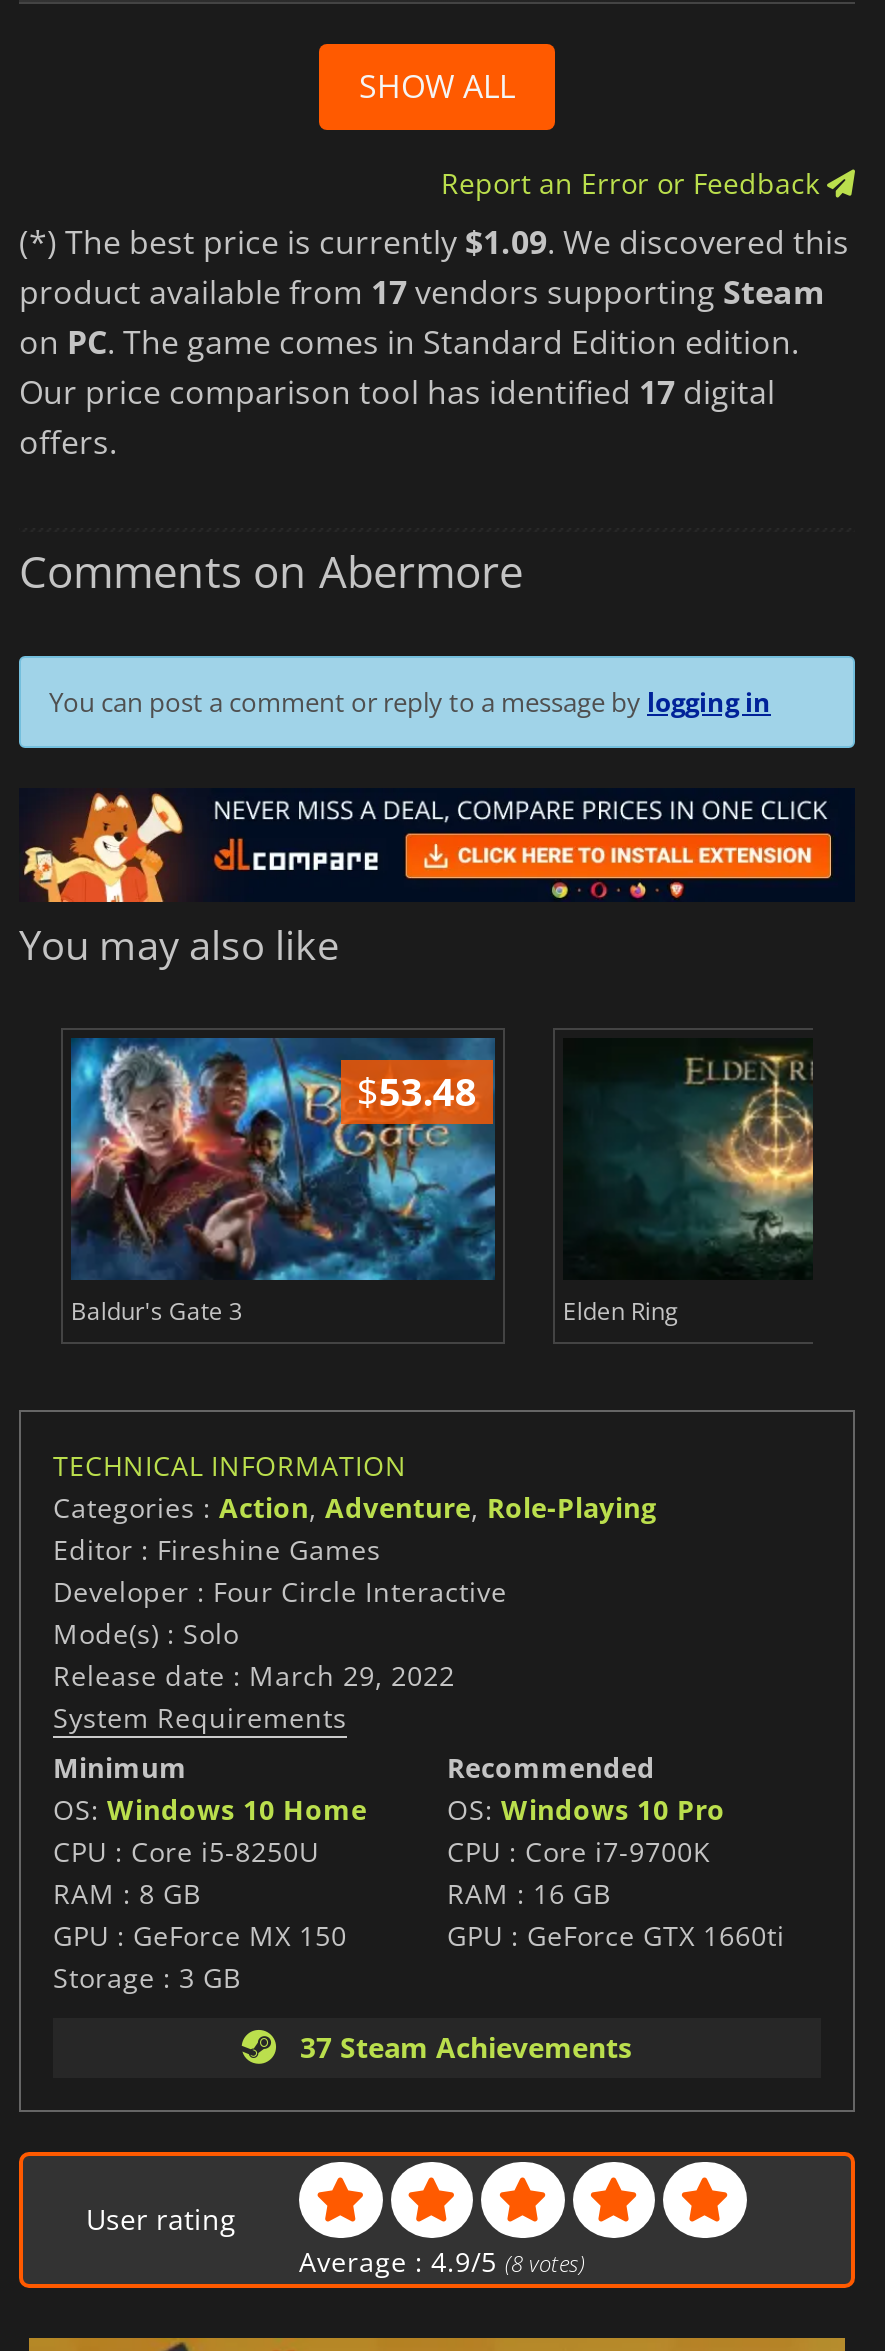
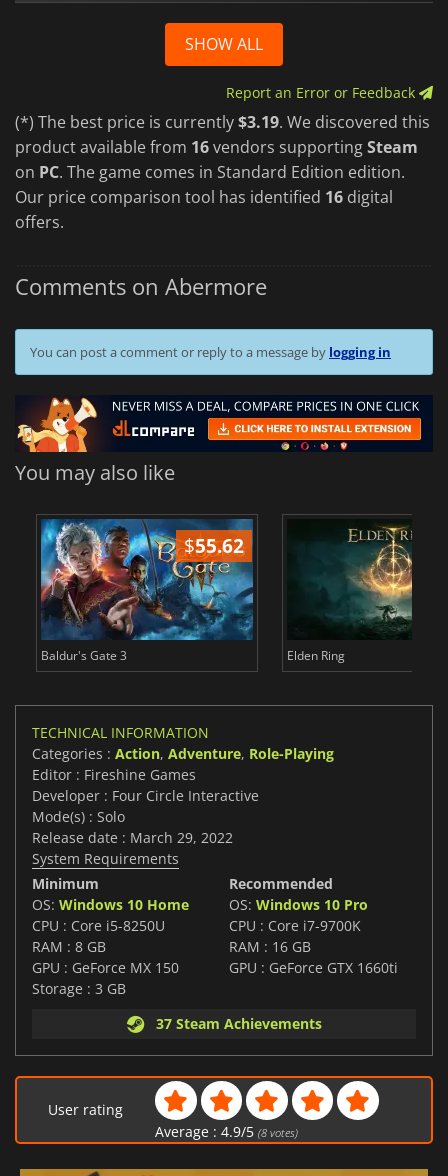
- (*) The best price is currently $1.09. We discovered this
+ (*) The best price is currently $3.19. We discovered this

- product available from 17 vendors supporting Steam
+ product available from 16 vendors supporting Steam

- Our price comparison tool has identified 17 digital
+ Our price comparison tool has identified 16 digital

- $53.48
+ $55.62
